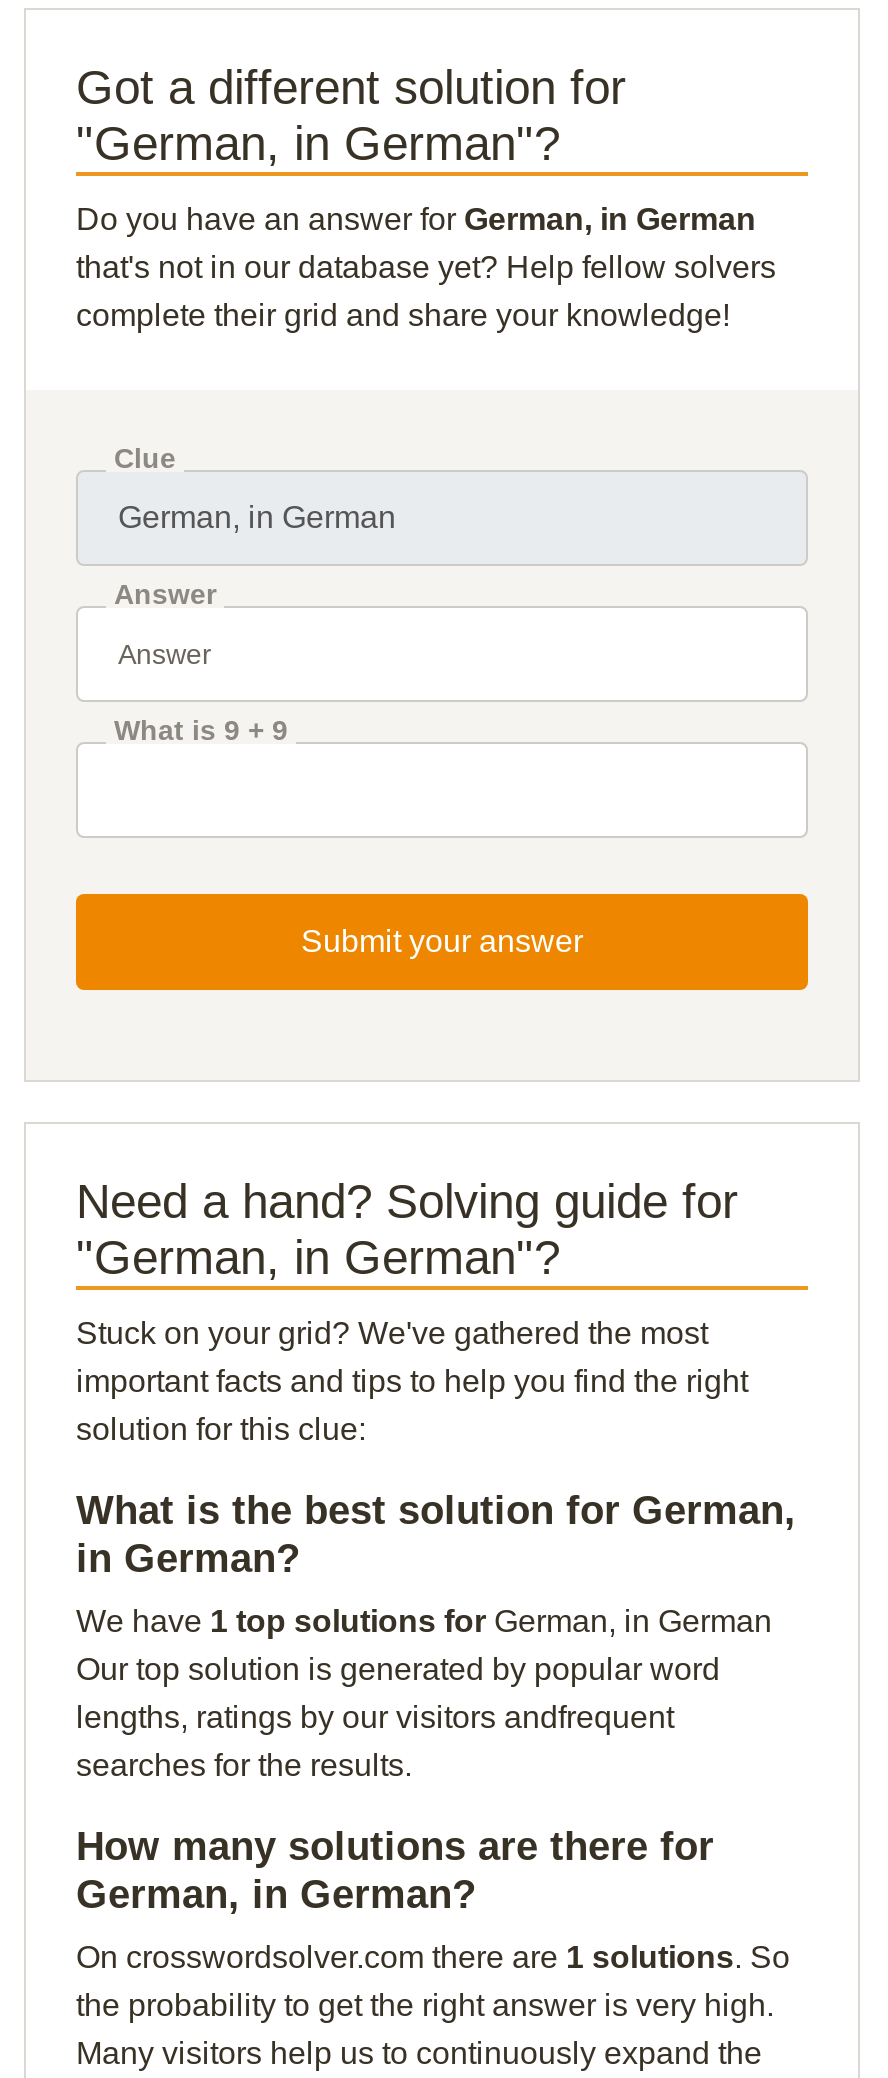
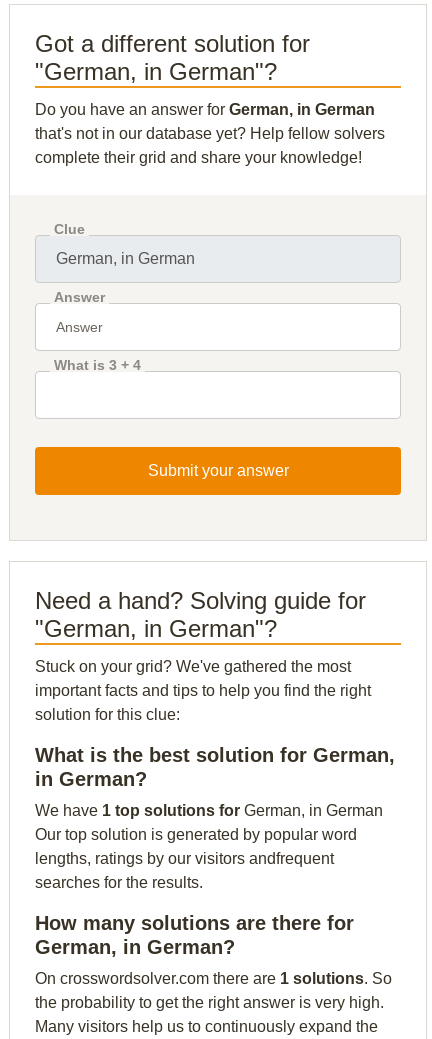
- What is 9 + 9
+ What is 3 + 4
